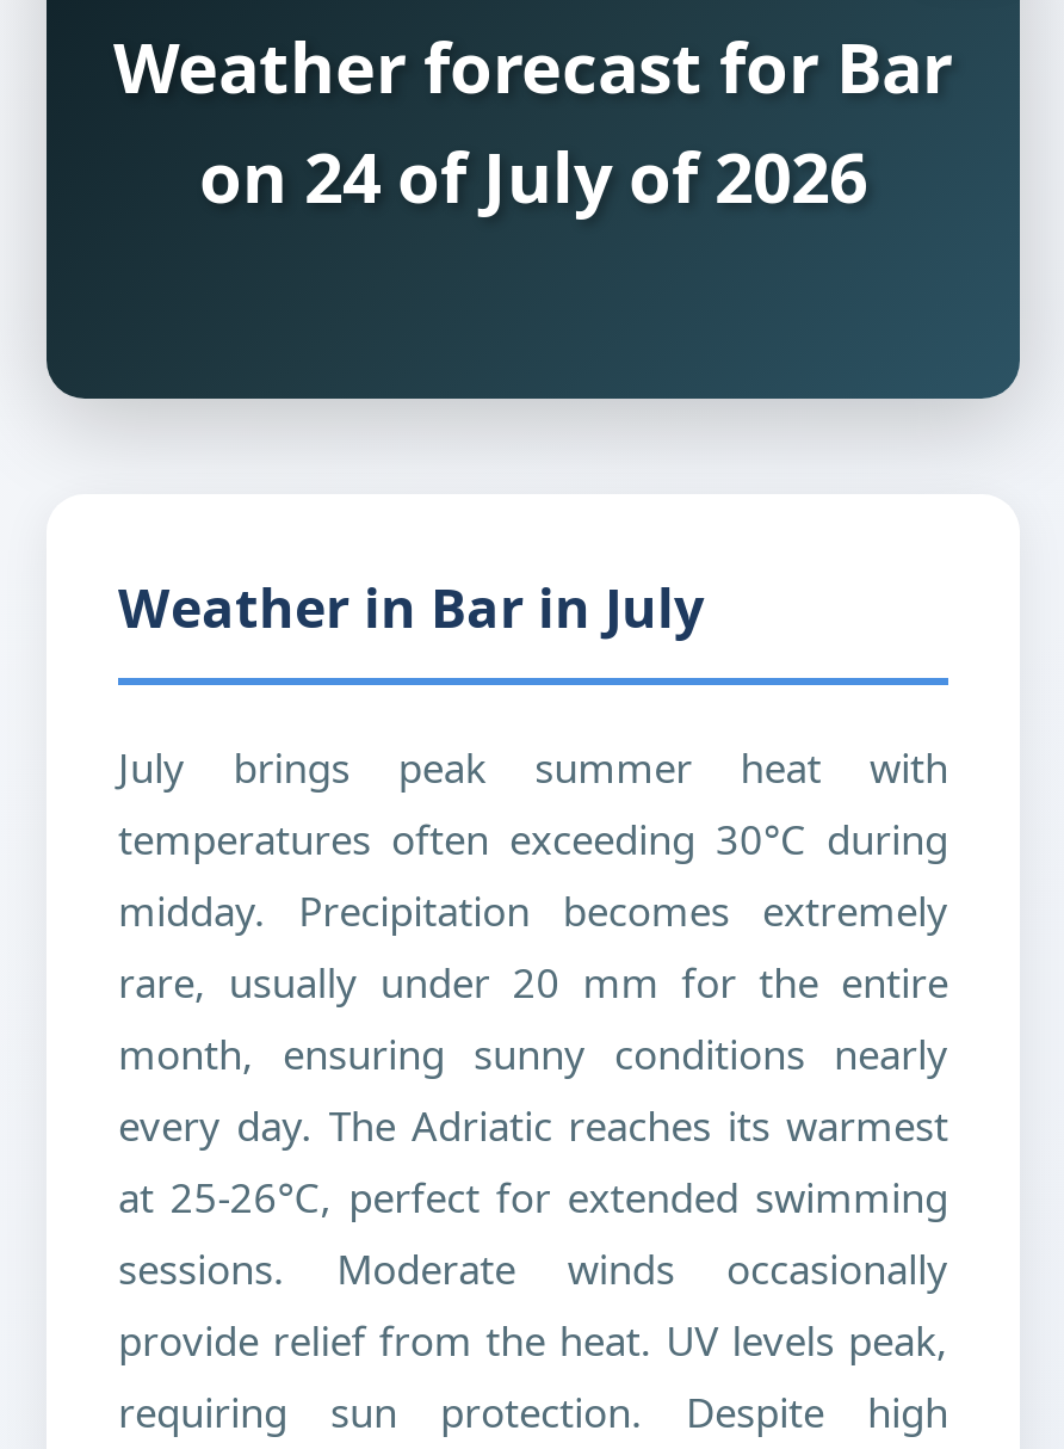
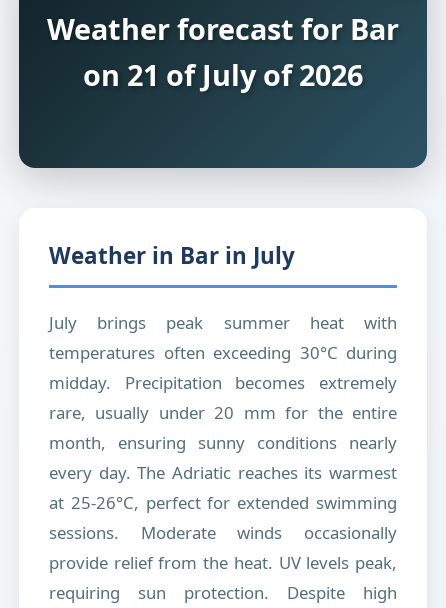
- on 24 of July of 2026
+ on 21 of July of 2026
